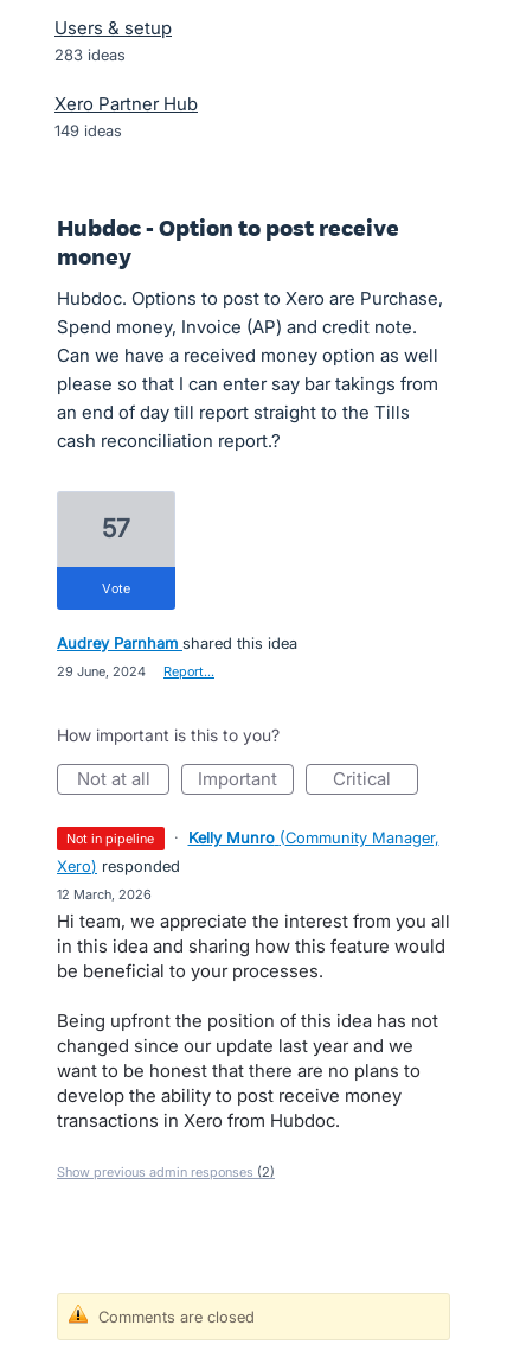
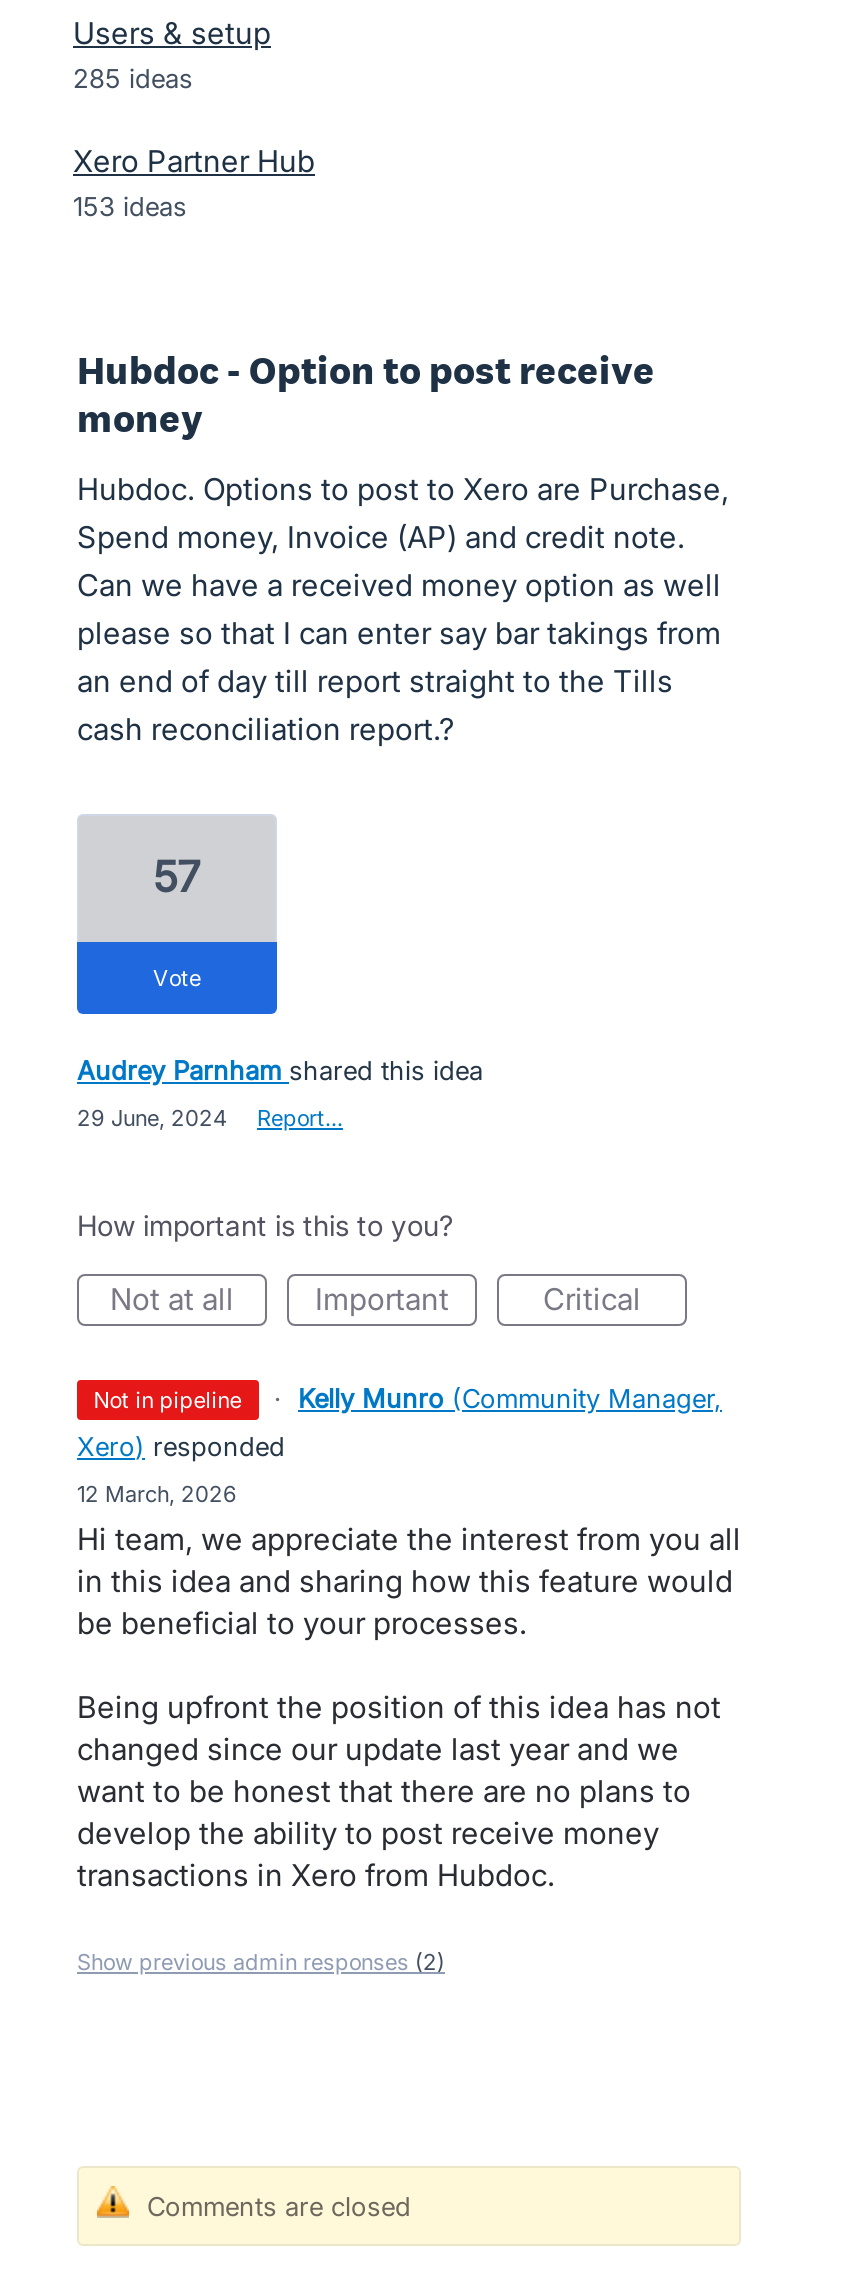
- 283 ideas
+ 285 ideas

- 149 ideas
+ 153 ideas
